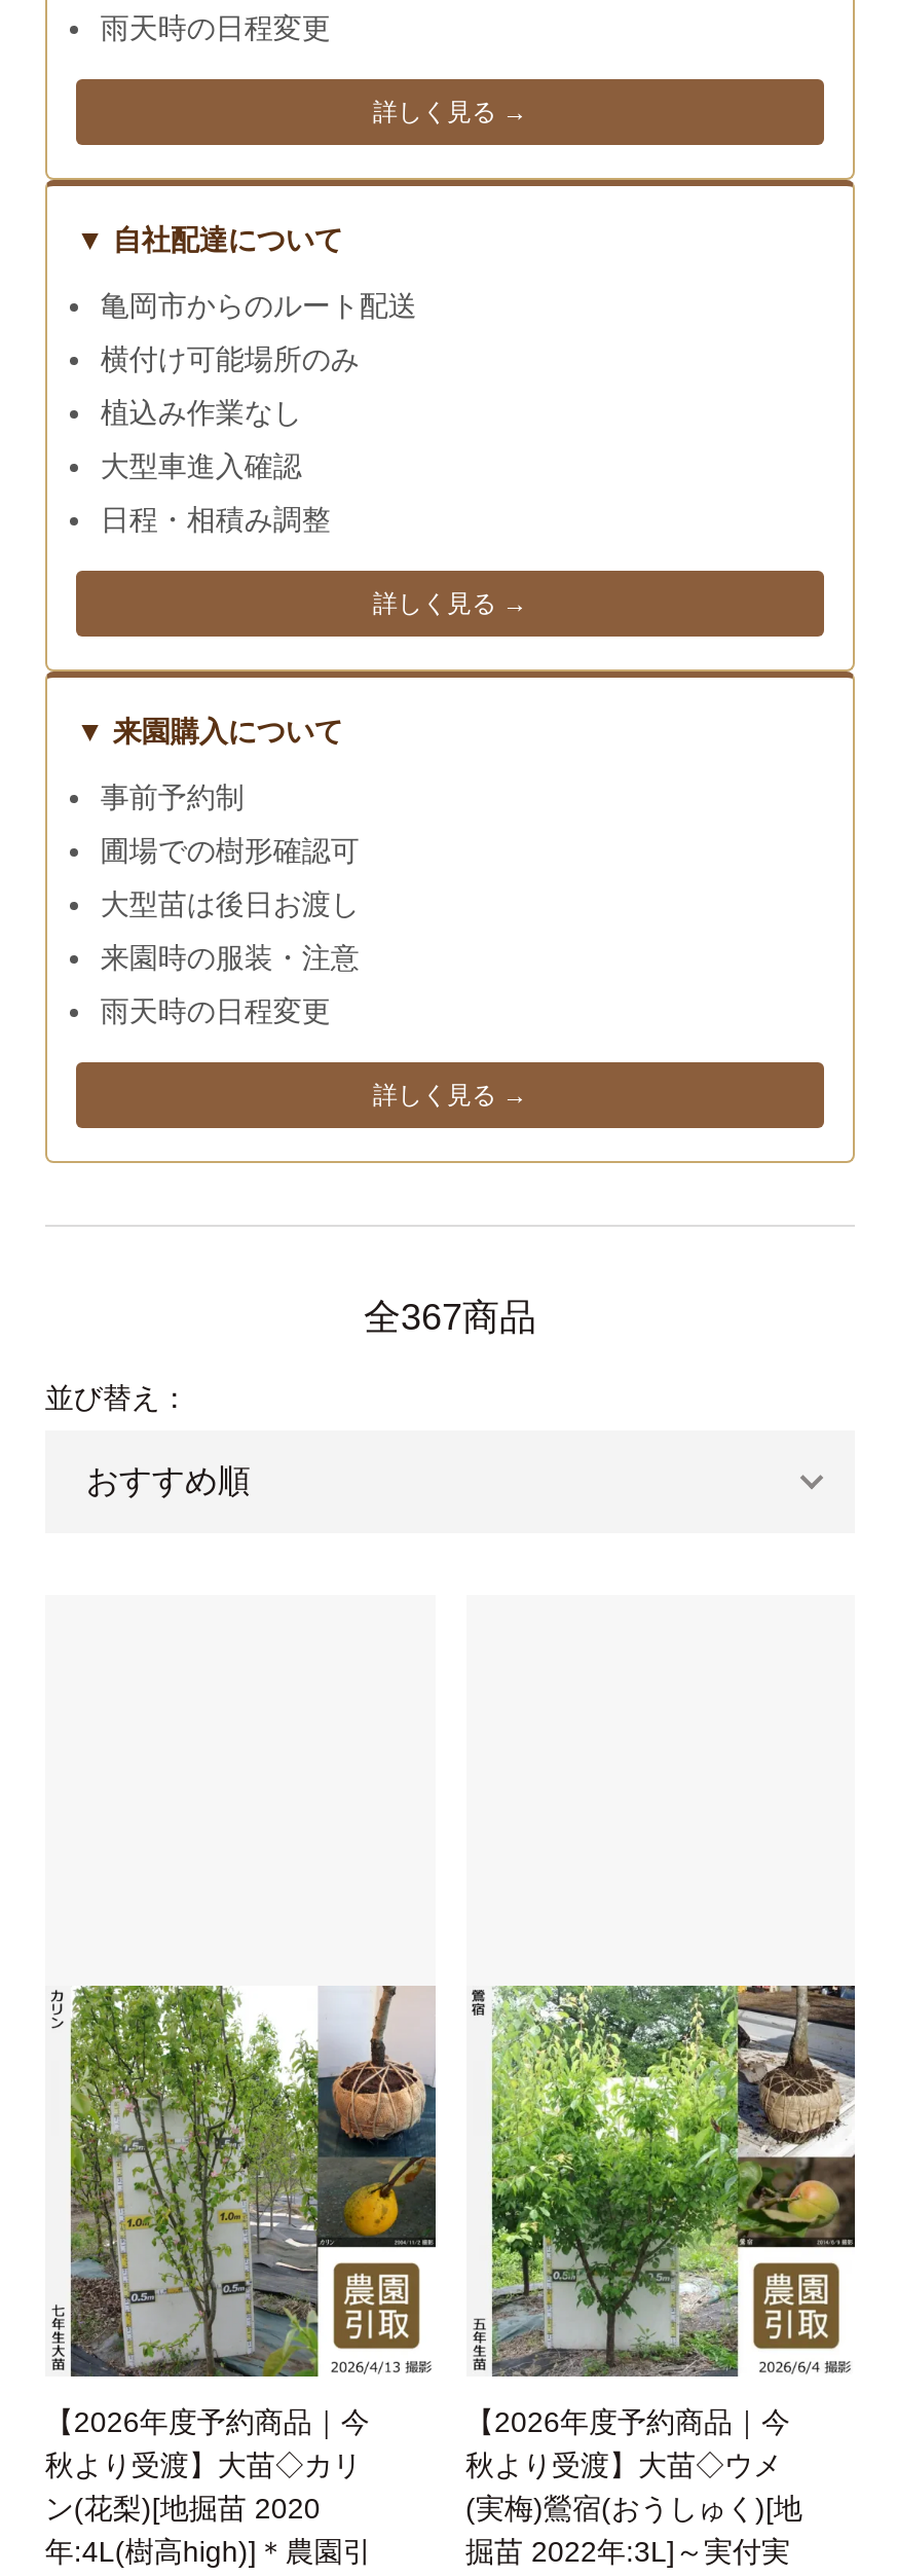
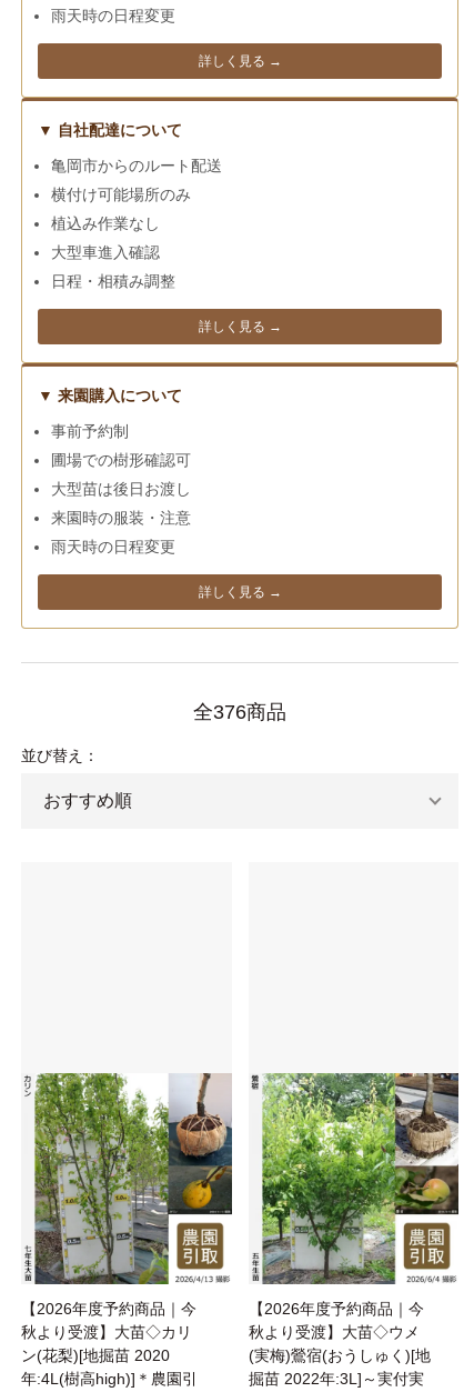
- 全367商品
+ 全376商品
